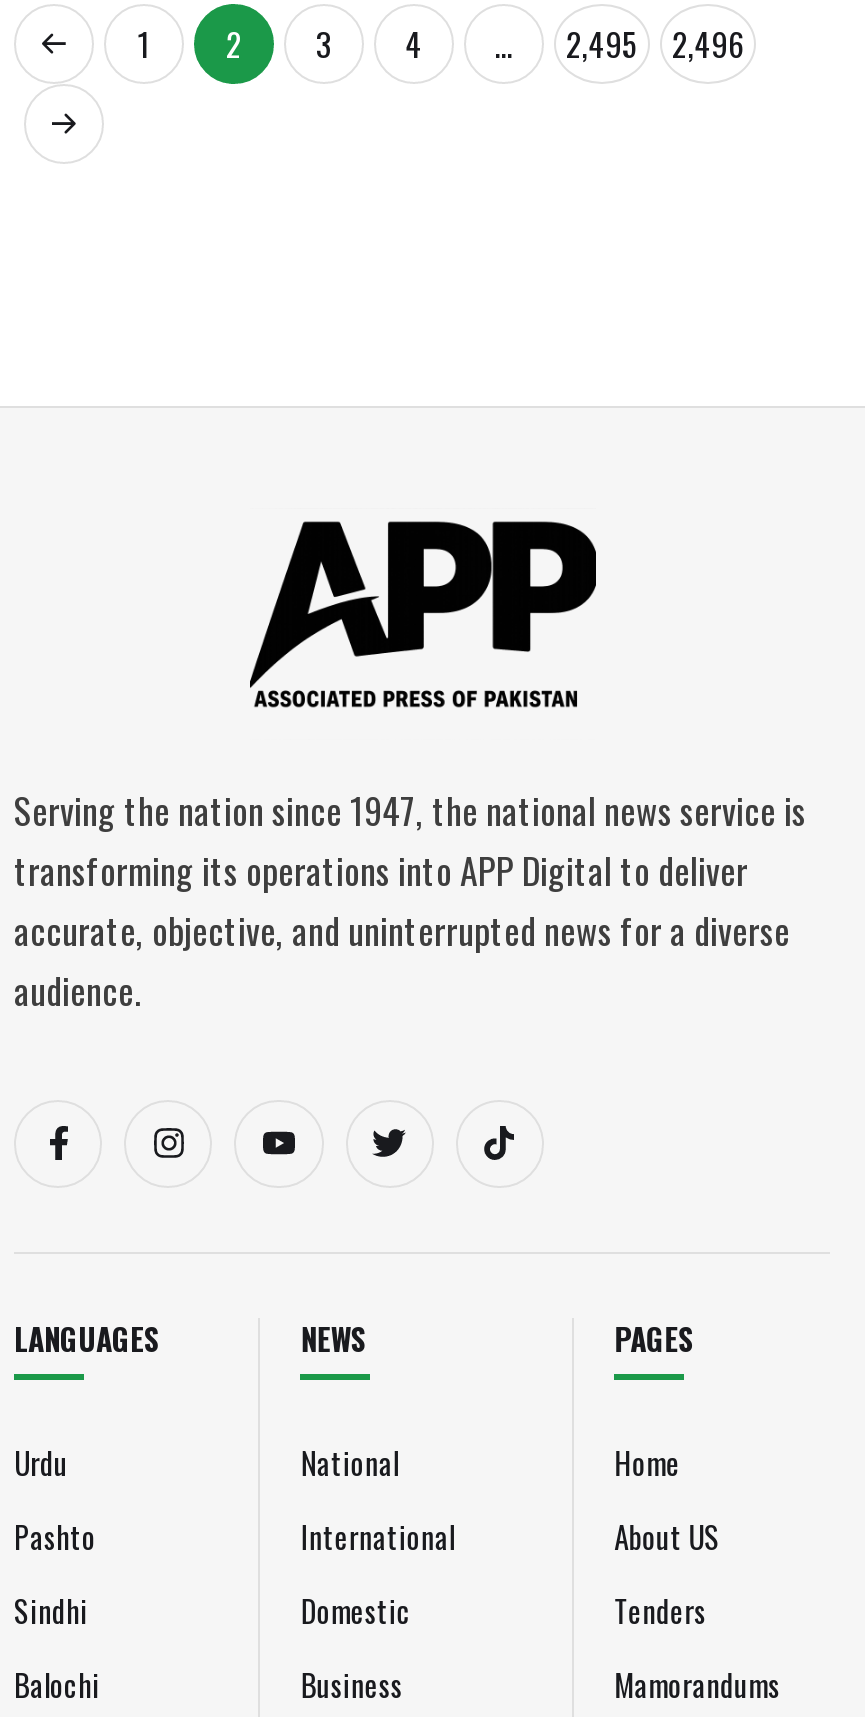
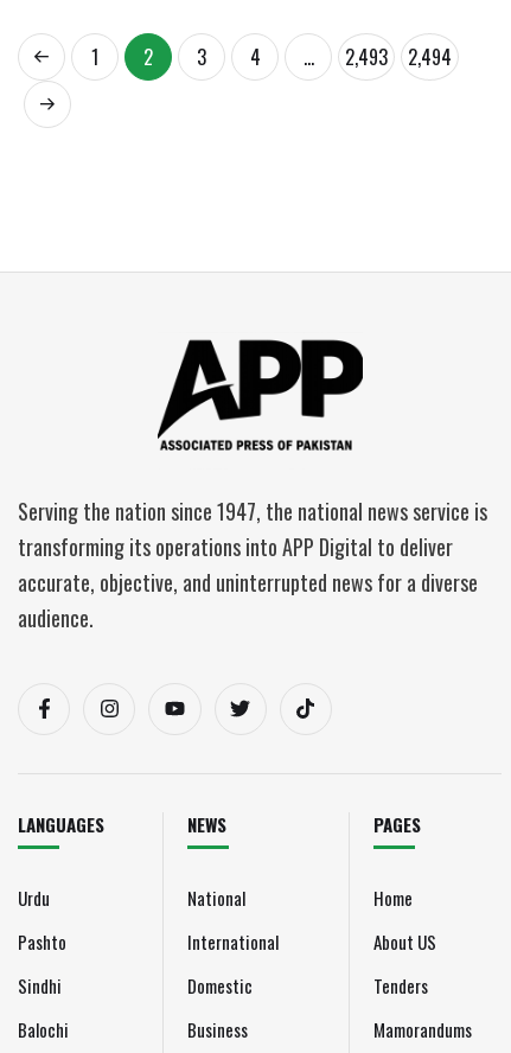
- 2,495
+ 2,493

- 2,496
+ 2,494
